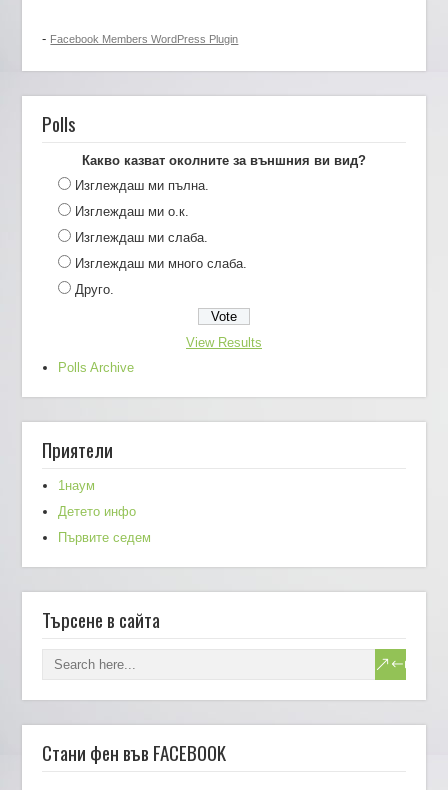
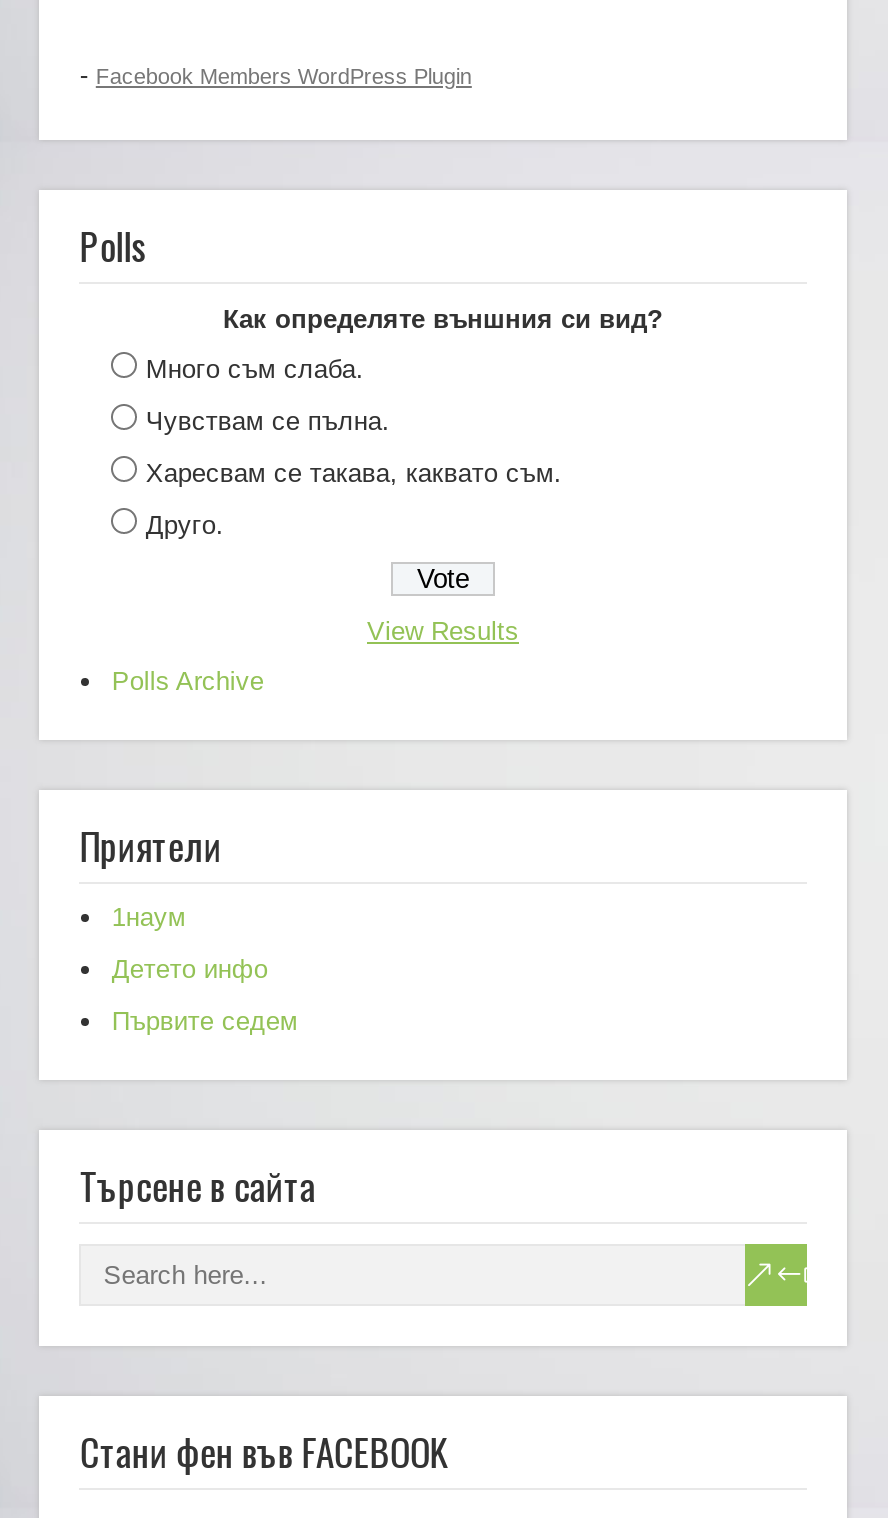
- Какво казват околните за външния ви вид?
- Изглеждаш ми пълна.
- Изглеждаш ми о.к.
- Изглеждаш ми слаба.
- Изглеждаш ми много слаба.
+ Как определяте външния си вид?
+ Много съм слаба.
+ Чувствам се пълна.
+ Харесвам се такава, каквато съм.
